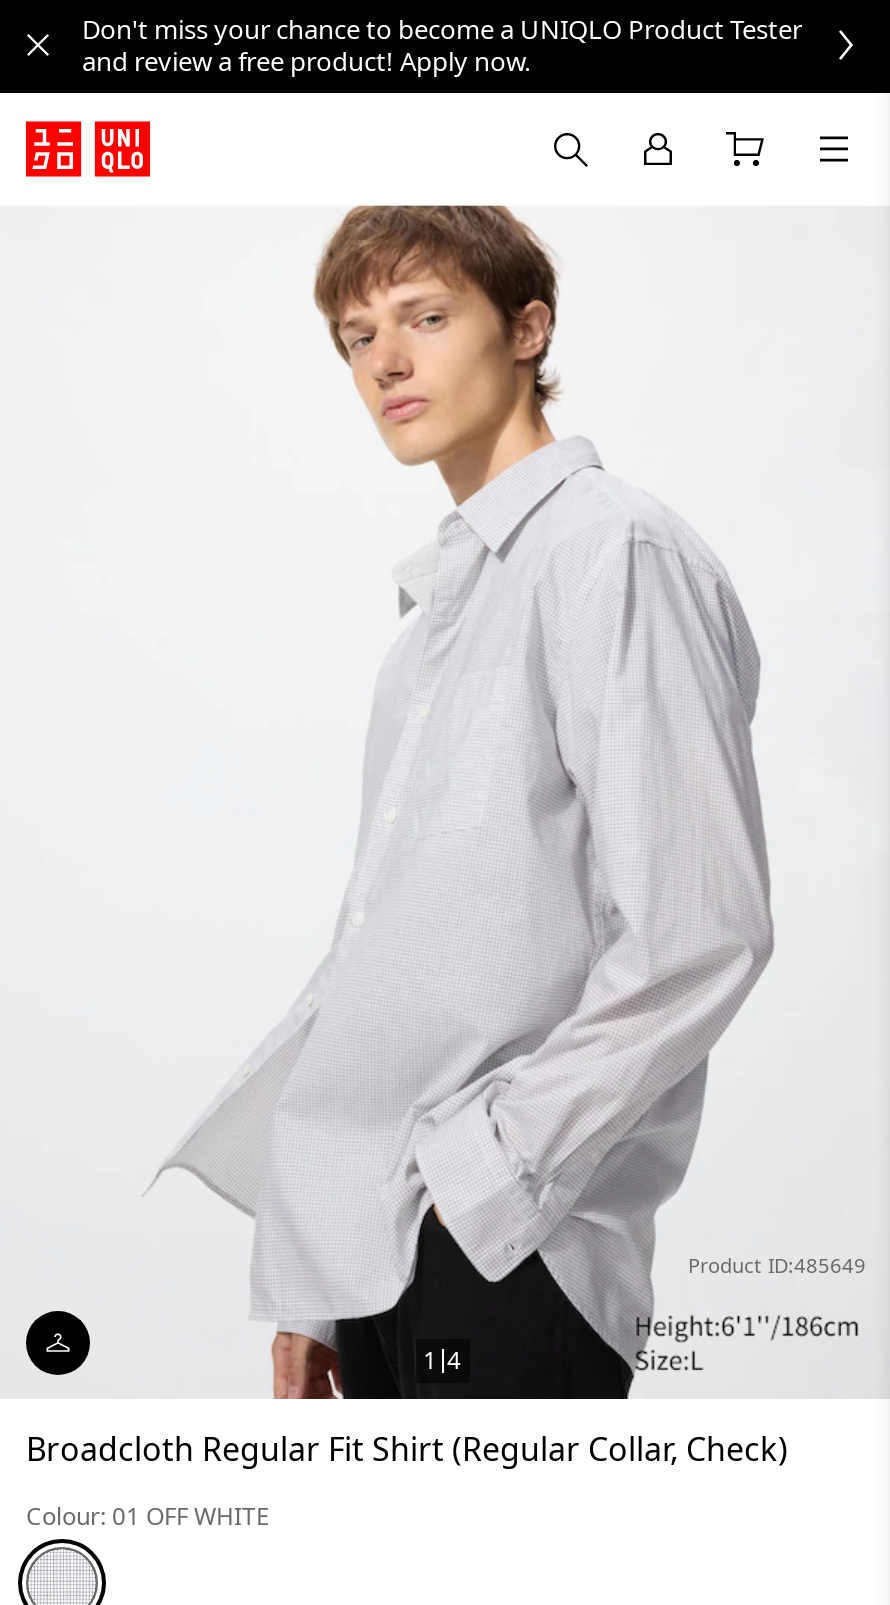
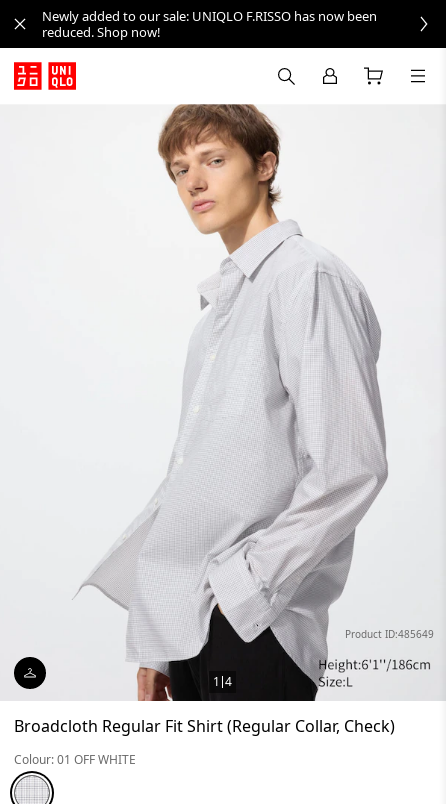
- Don't miss your chance to become a UNIQLO Product Tester
- and review a free product! Apply now.
+ Newly added to our sale: UNIQLO F.RISSO has now been
+ reduced. Shop now!
